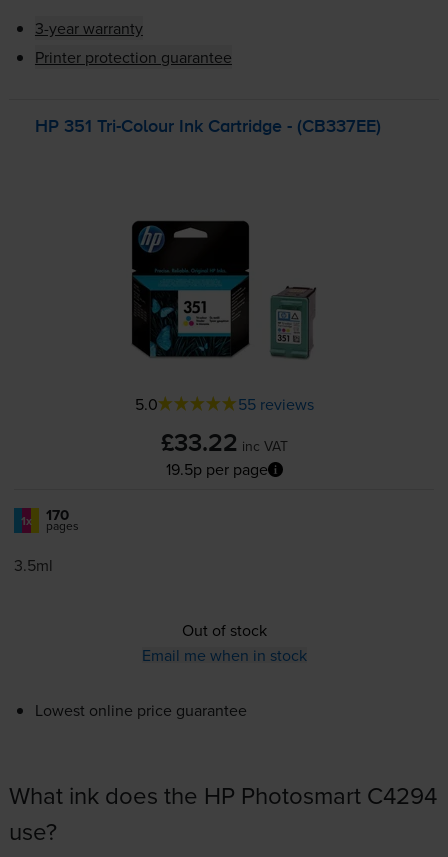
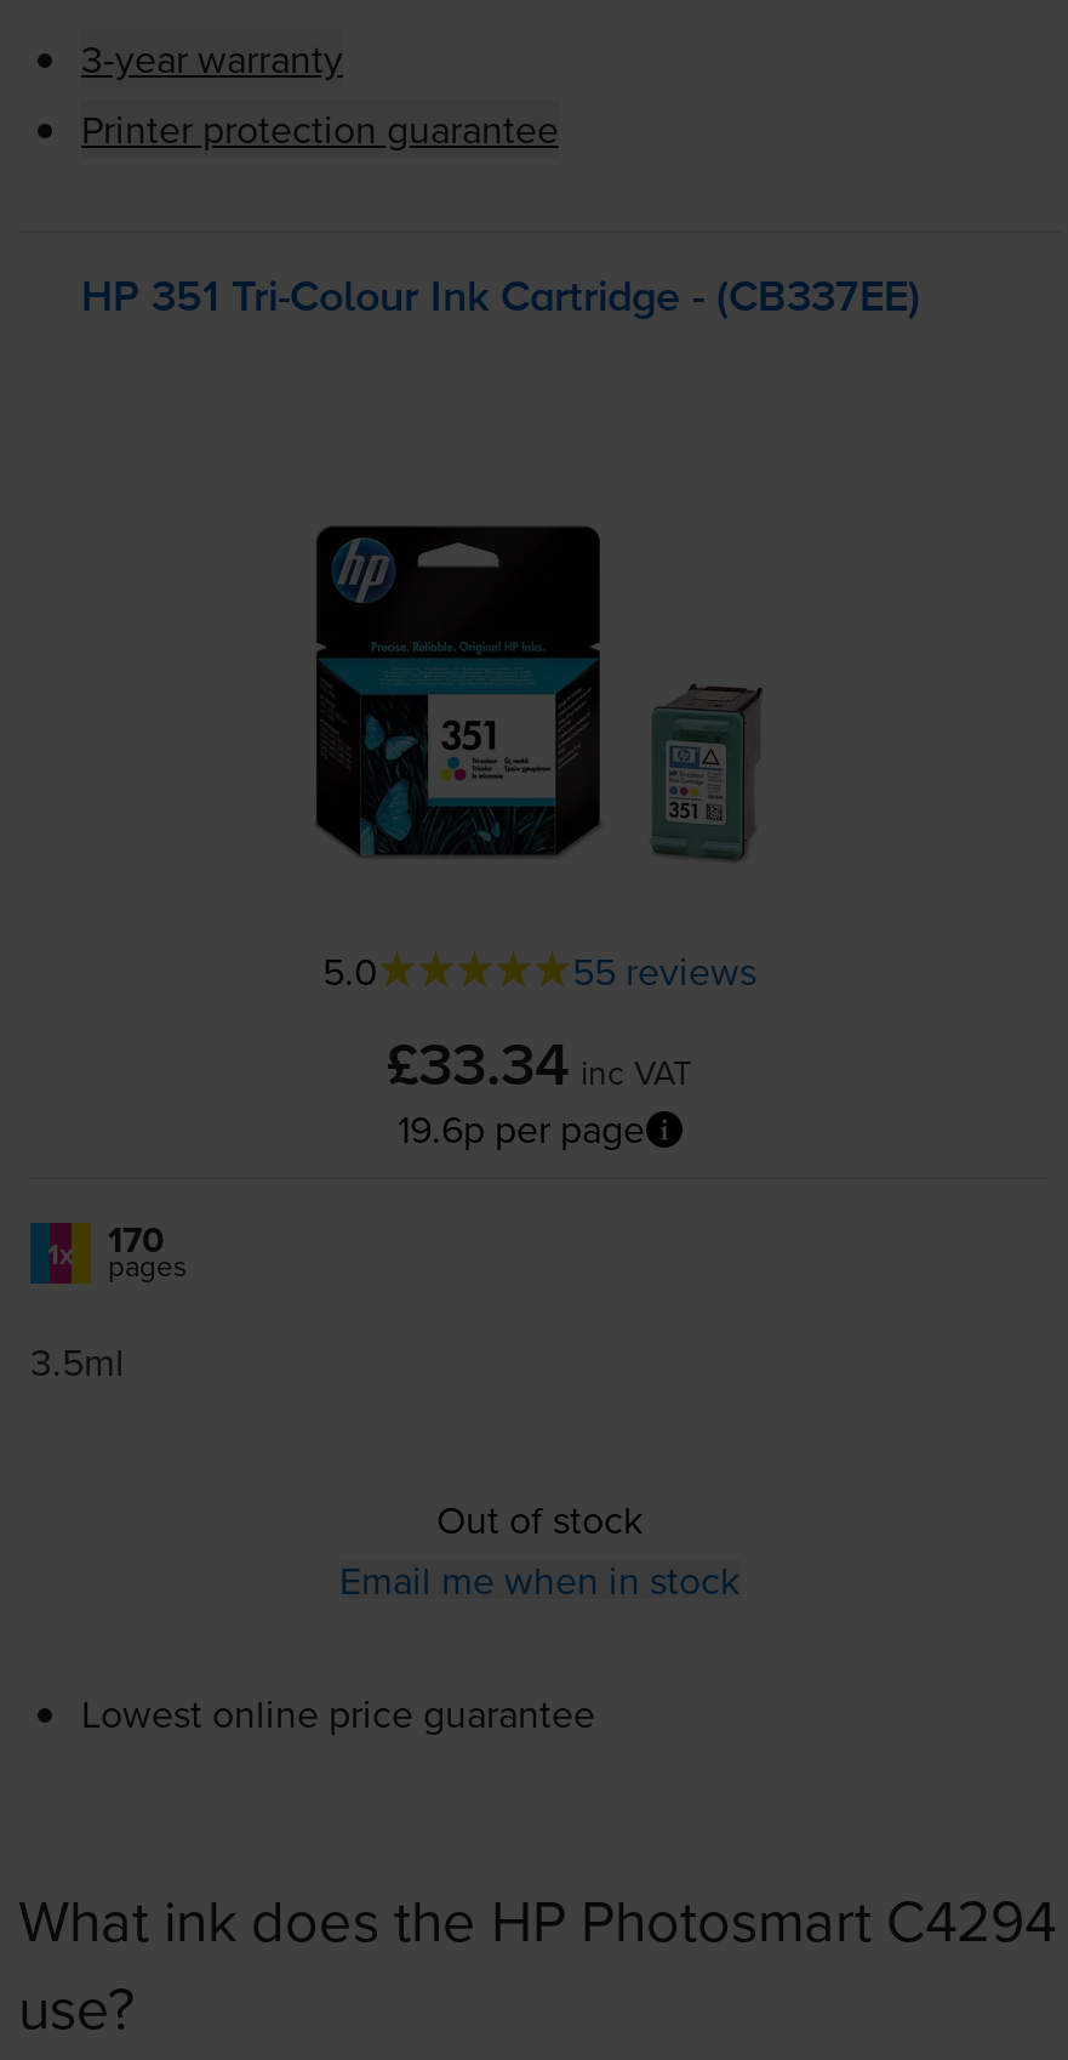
- £33.22 inc VAT
+ £33.34 inc VAT

- 19.5p per page
+ 19.6p per page
